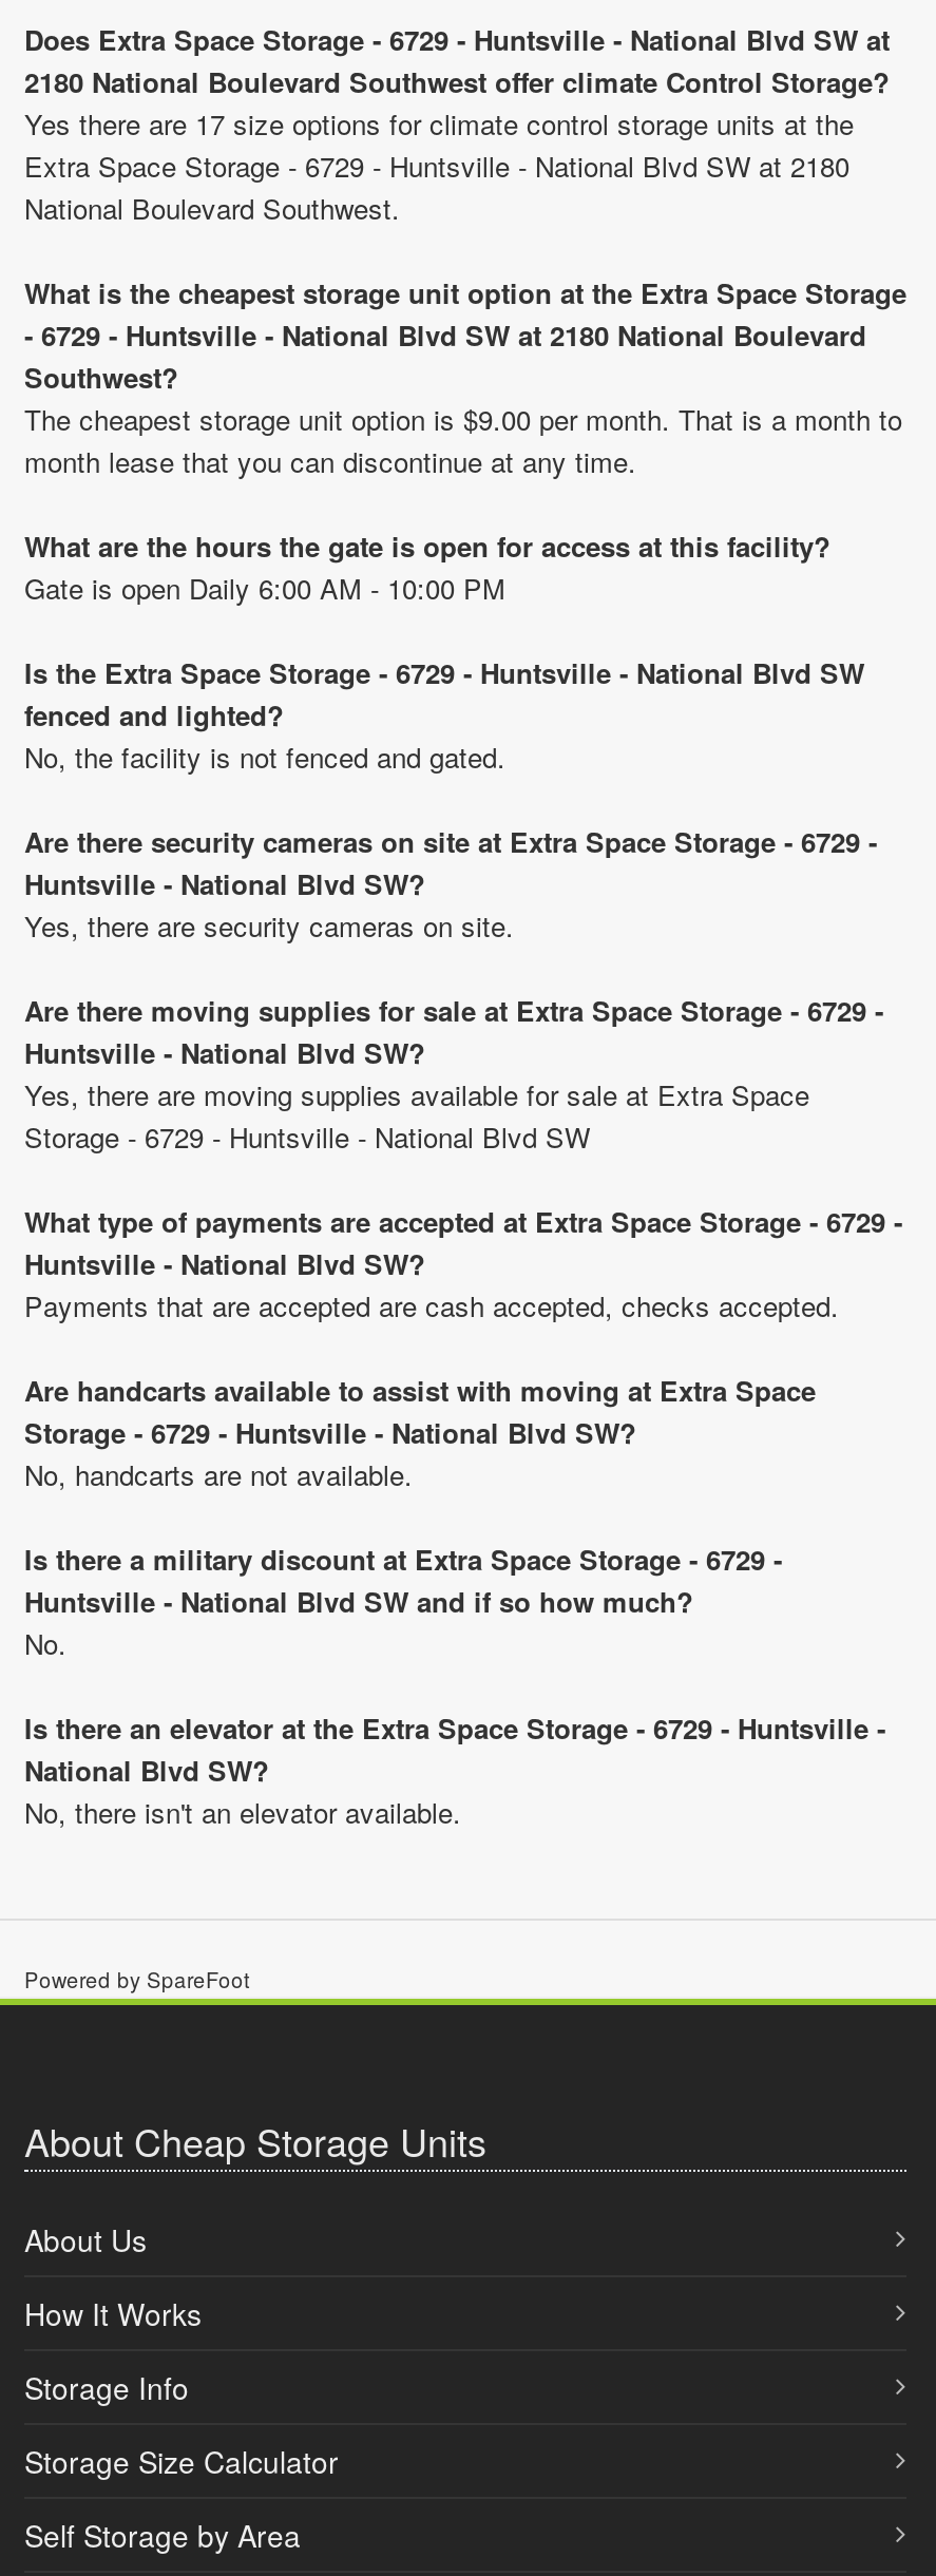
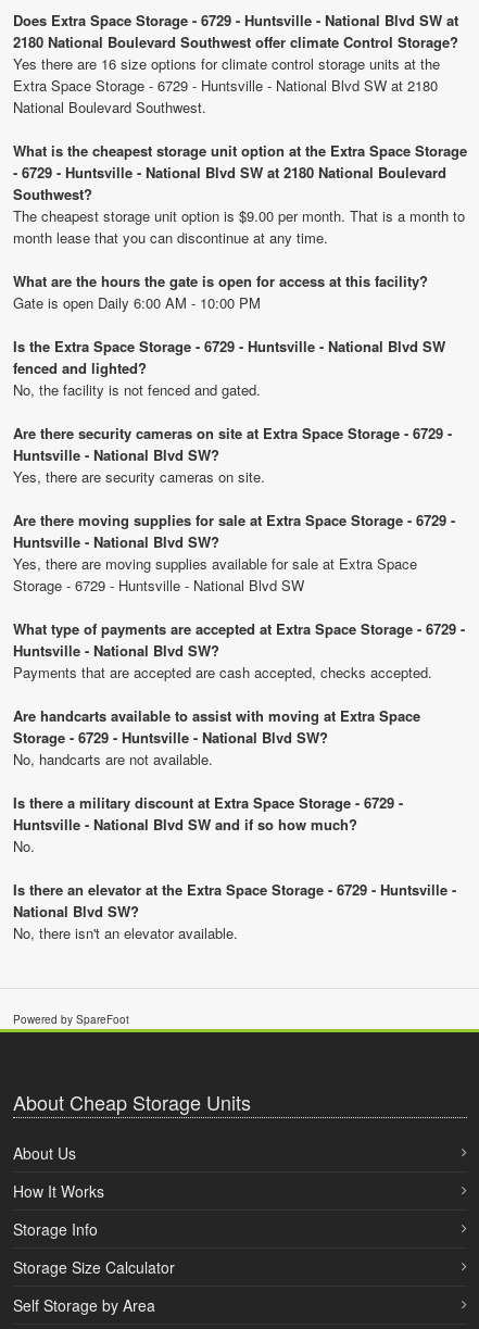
- Yes there are 17 size options for climate control storage units at the
+ Yes there are 16 size options for climate control storage units at the
